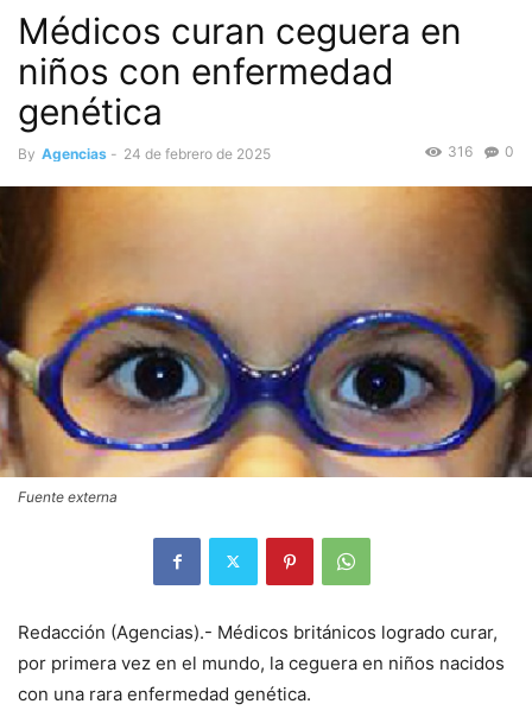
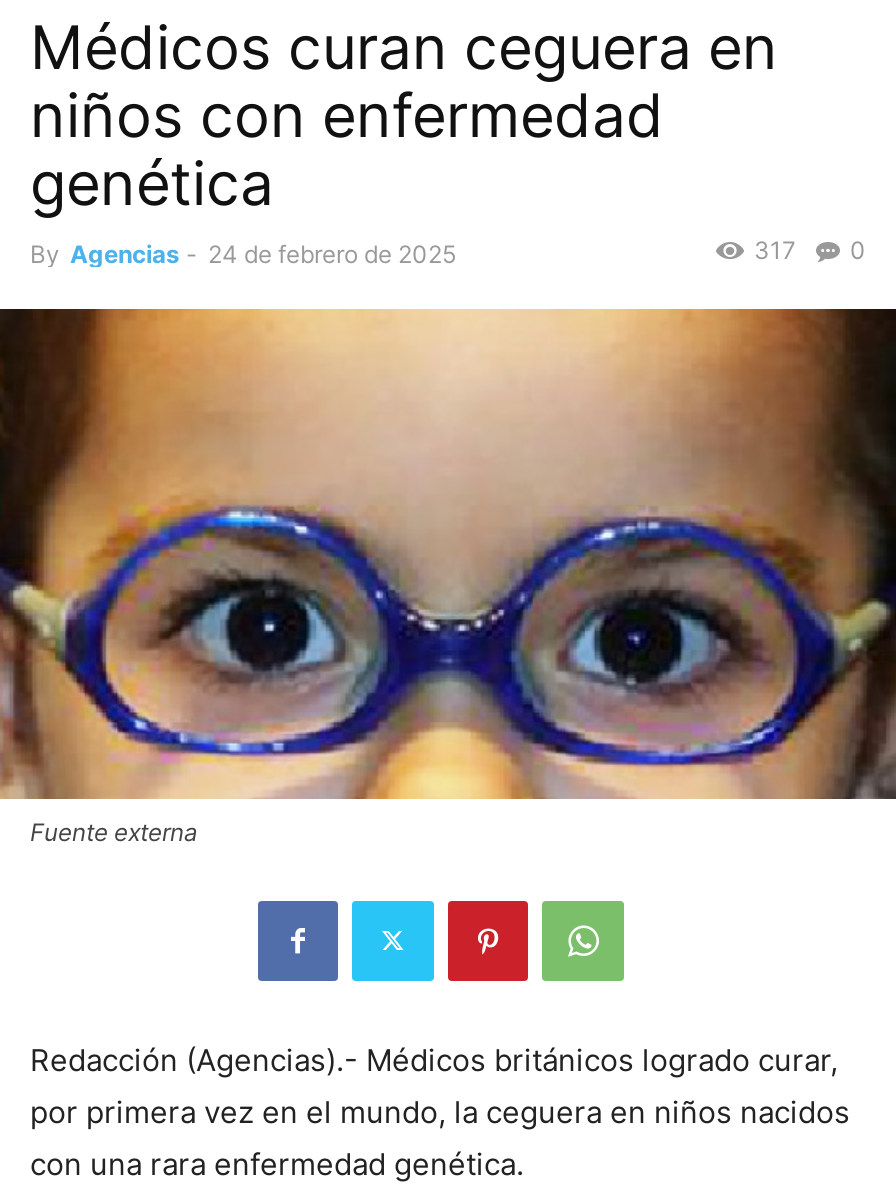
- 316 0
+ 317 0
